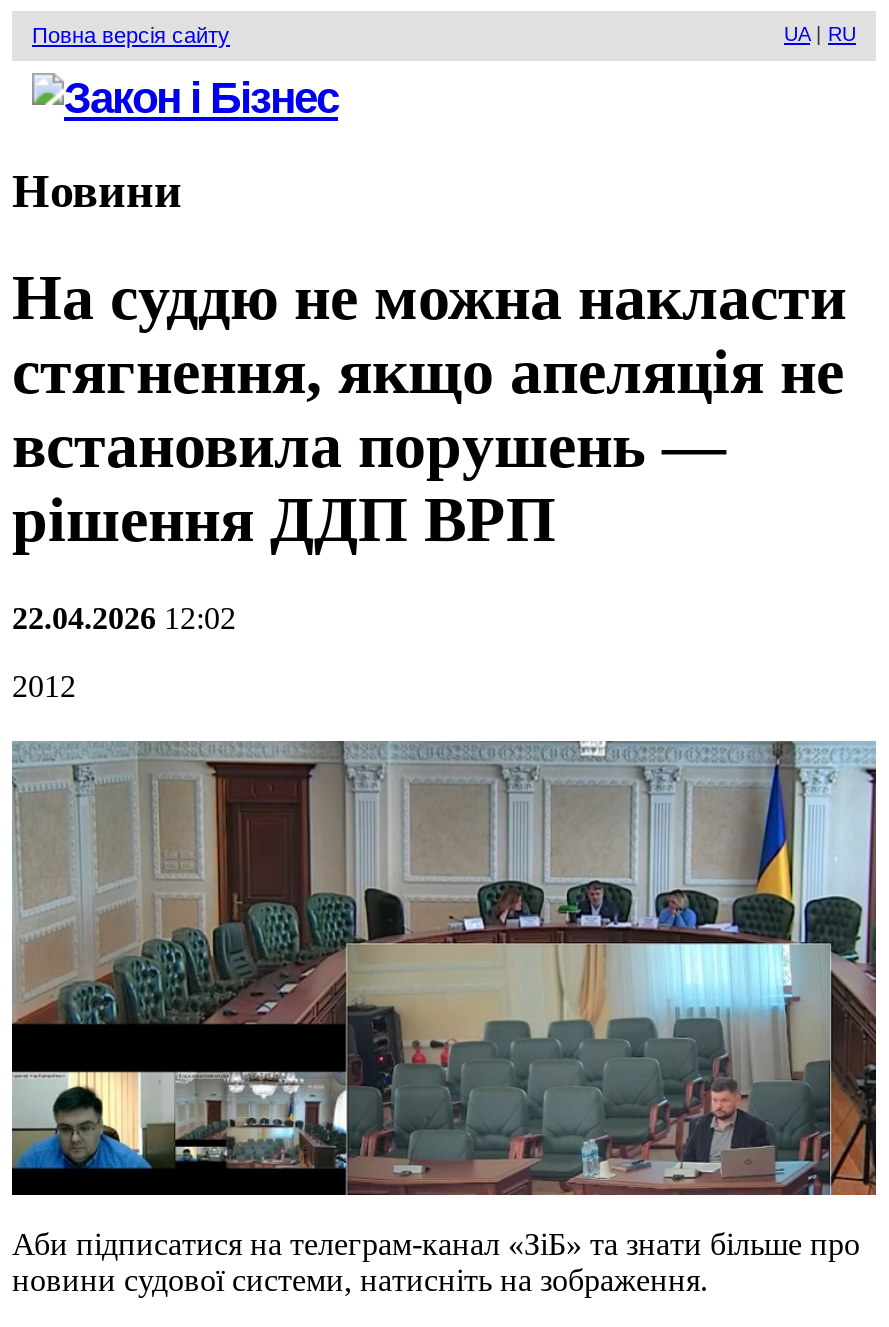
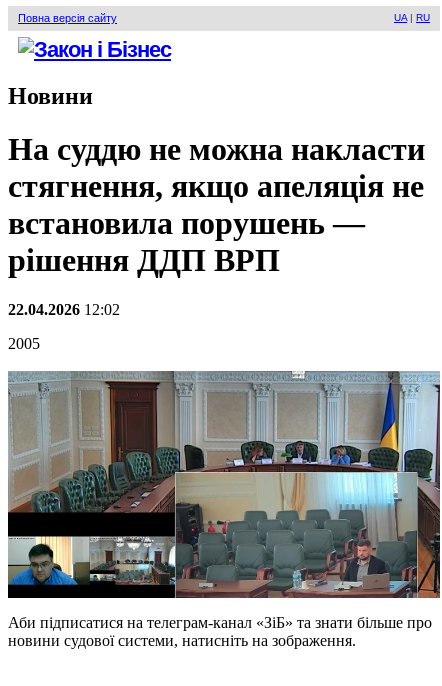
- 2012
+ 2005
